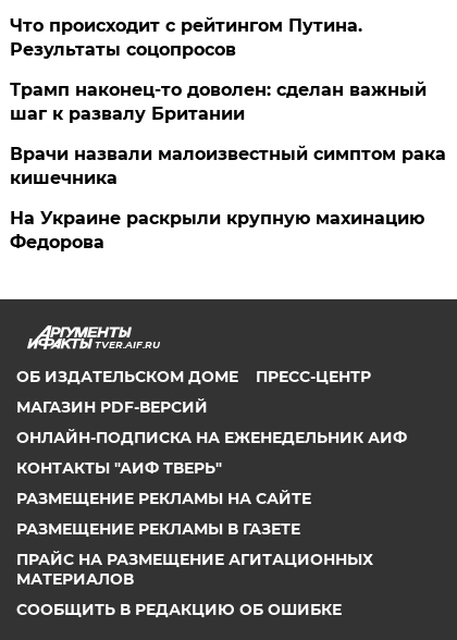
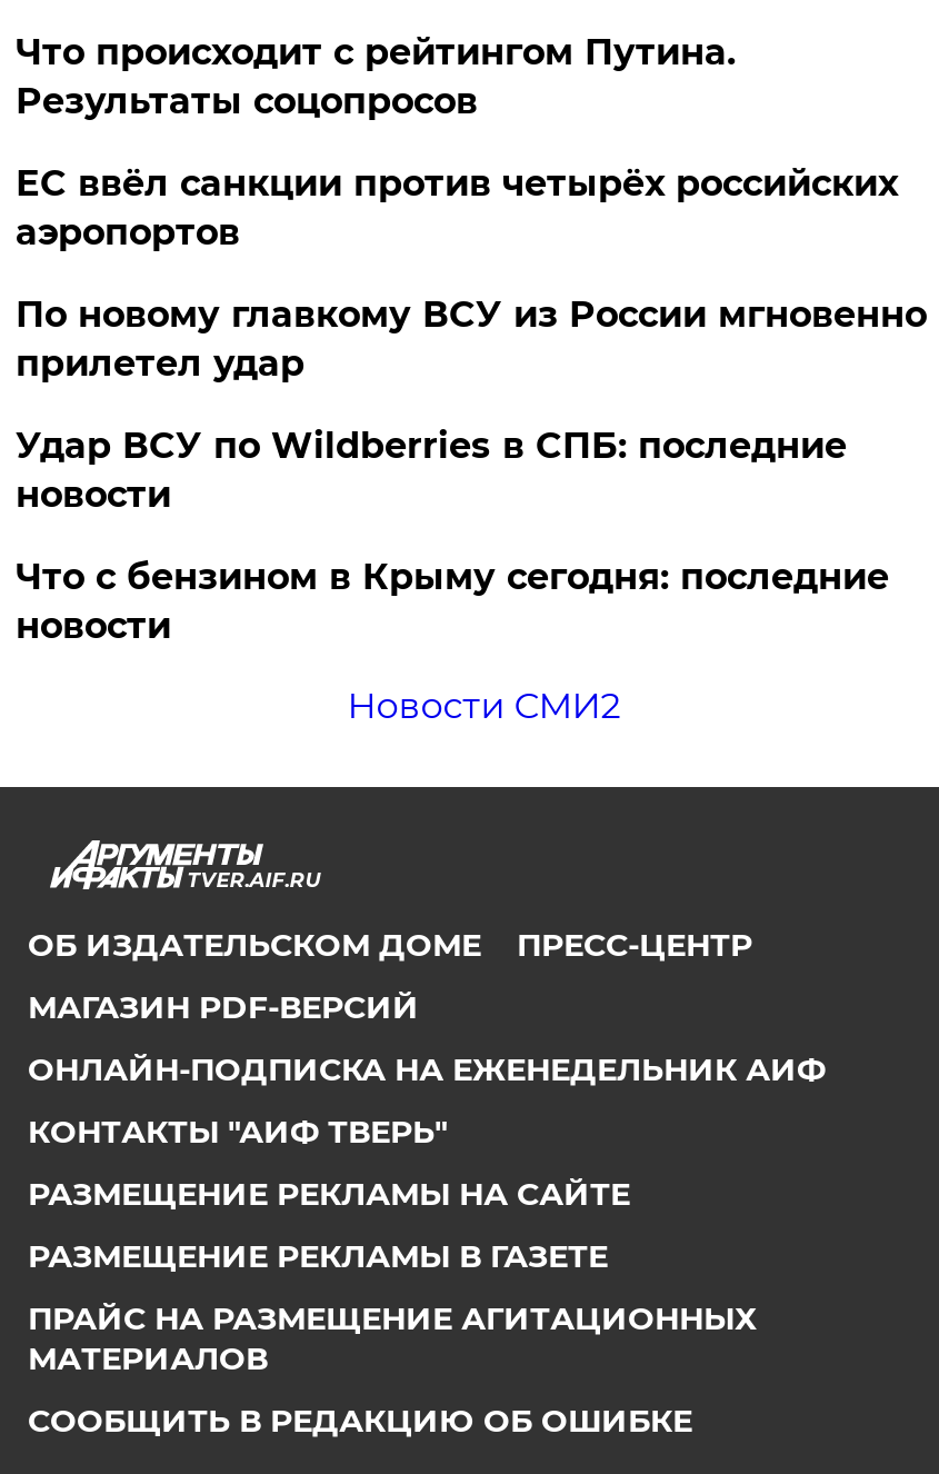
- Трамп наконец-то доволен: сделан важный
- шаг к развалу Британии
- Врачи назвали малоизвестный симптом рака
- кишечника
- На Украине раскрыли крупную махинацию
- Федорова
+ ЕС ввёл санкции против четырёх российских
+ аэропортов
+ По новому главкому ВСУ из России мгновенно
+ прилетел удар
+ Удар ВСУ по Wildberries в СПБ: последние
+ новости
+ Что с бензином в Крыму сегодня: последние
+ новости
+ Новости СМИ2
